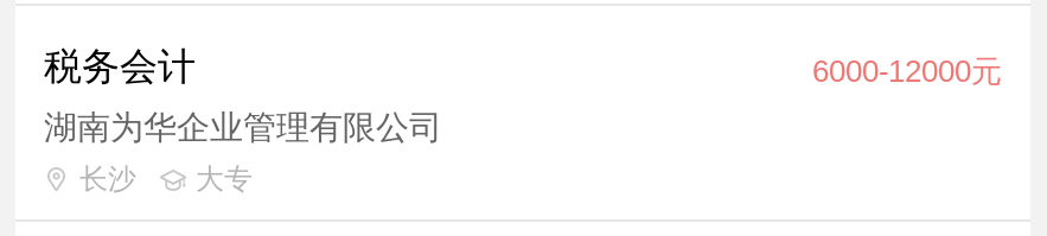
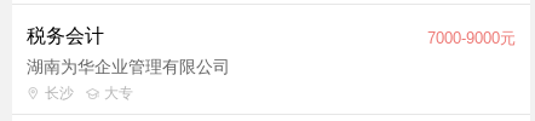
- 6000-12000元
+ 7000-9000元
